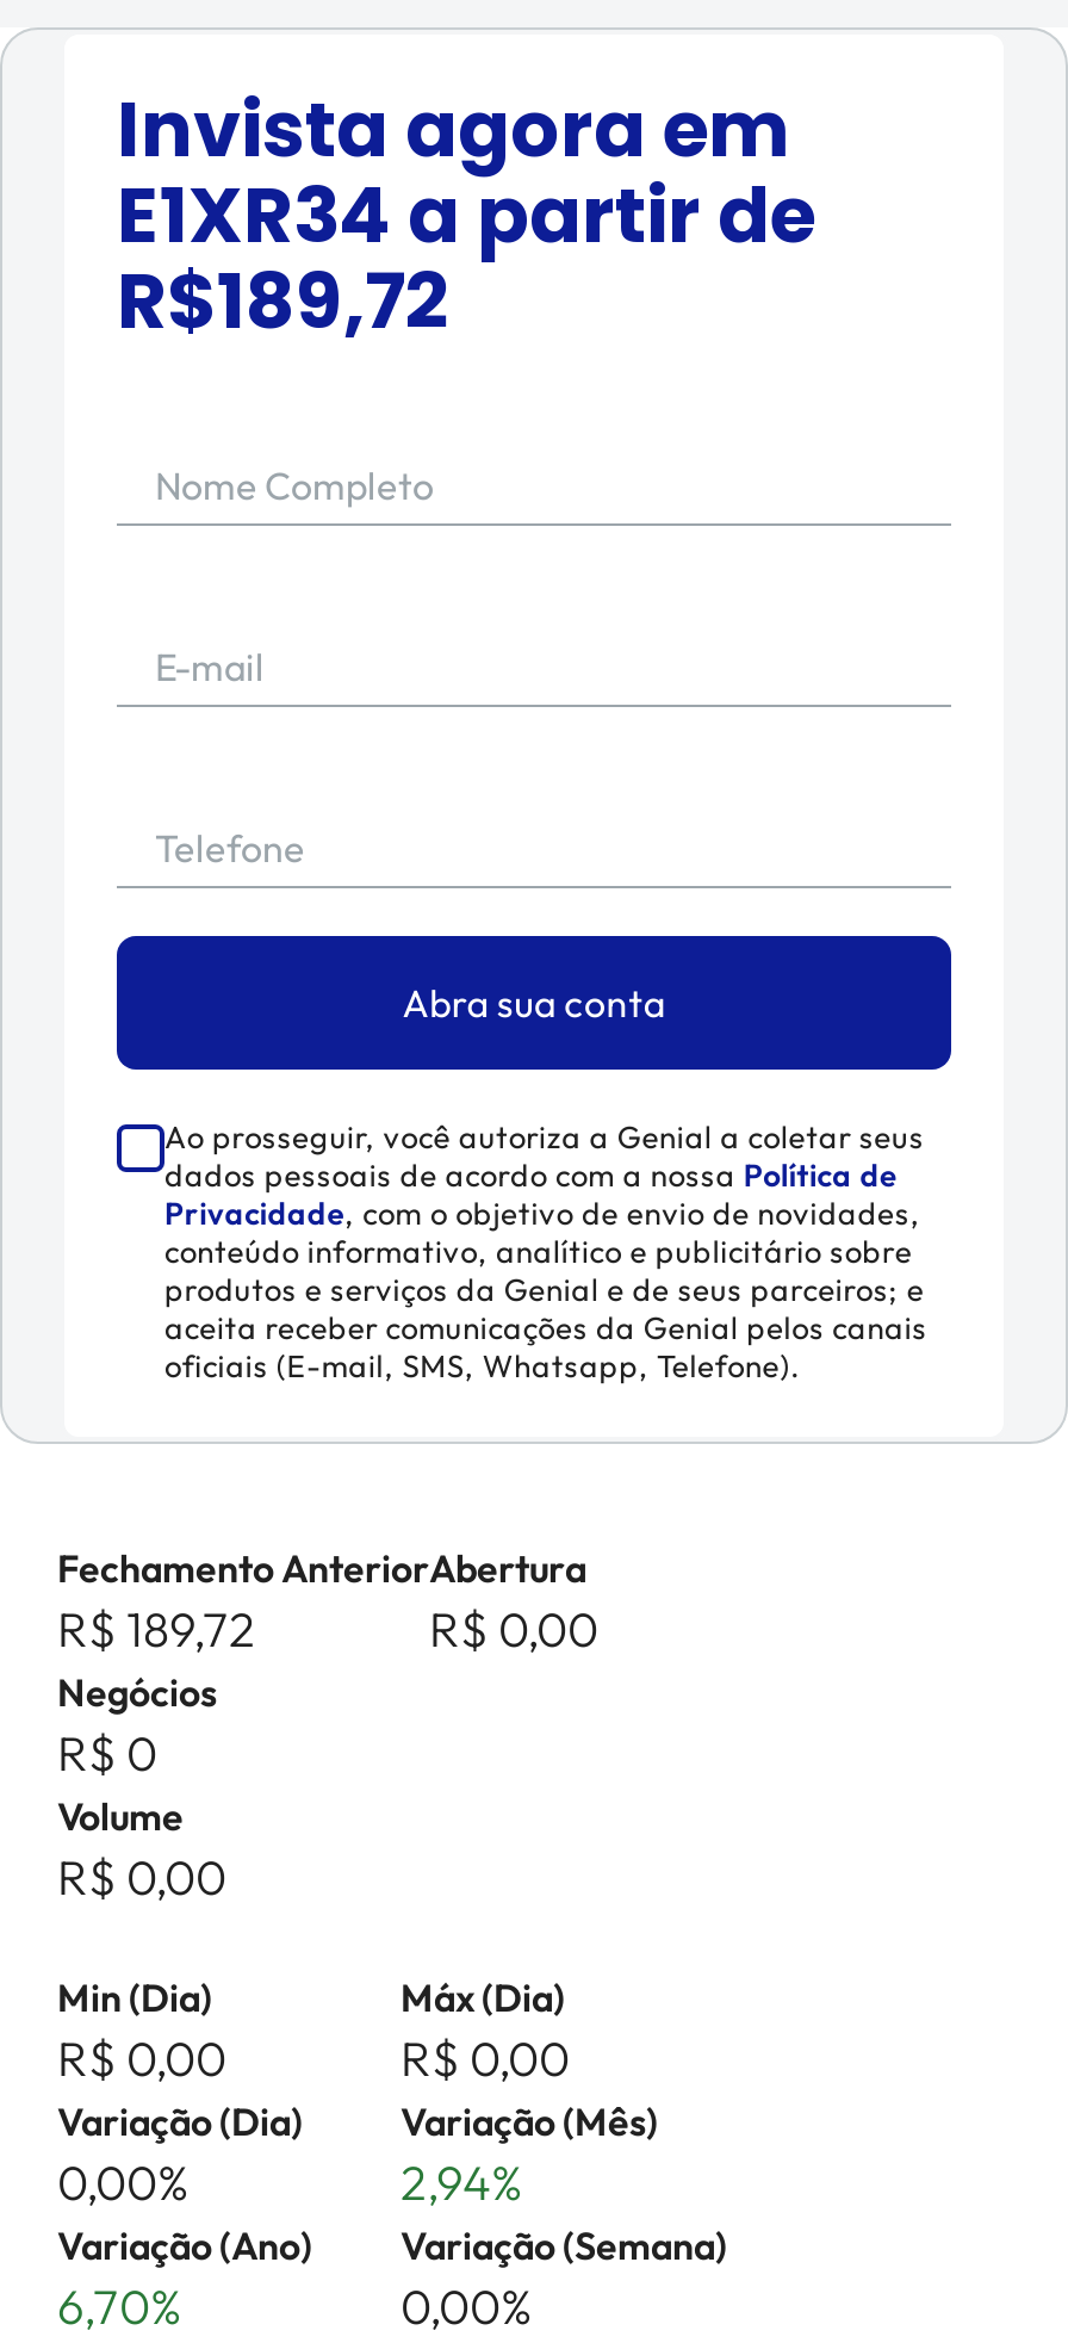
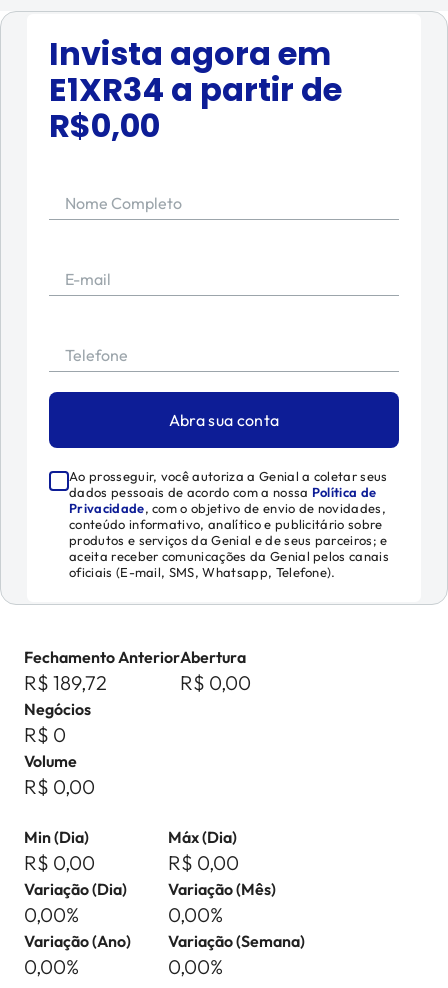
- R$189,72
+ R$0,00

- 2,94%
+ 0,00%

- 6,70%
+ 0,00%
